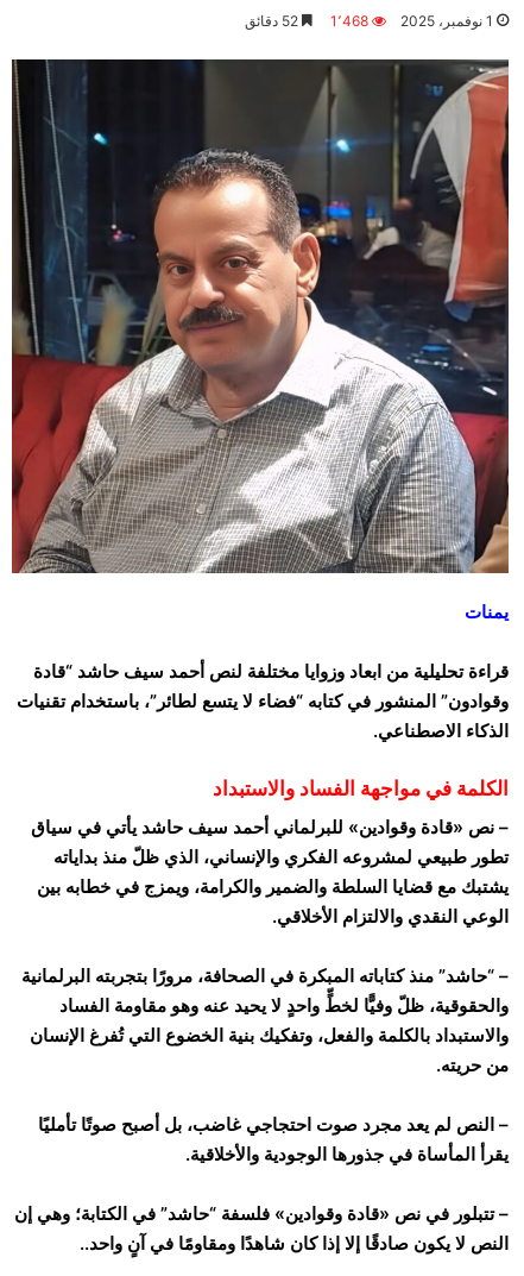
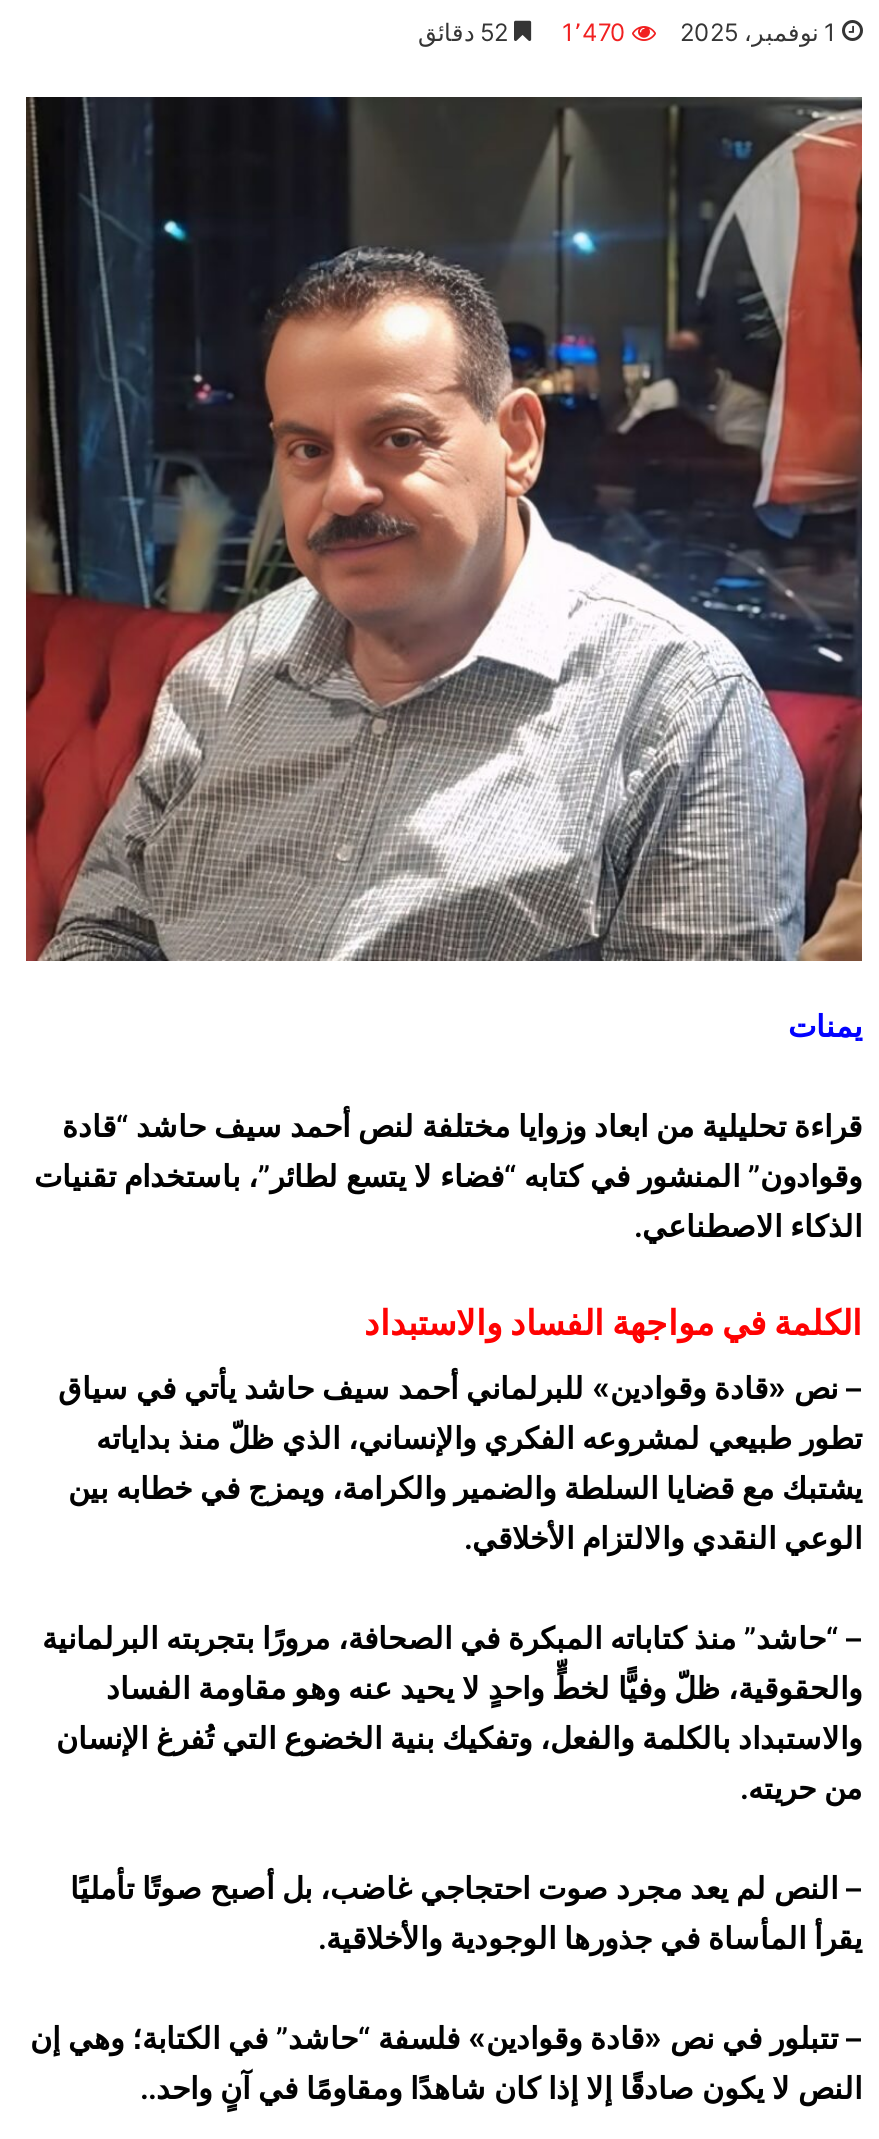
- 1٬468
+ 1٬470
